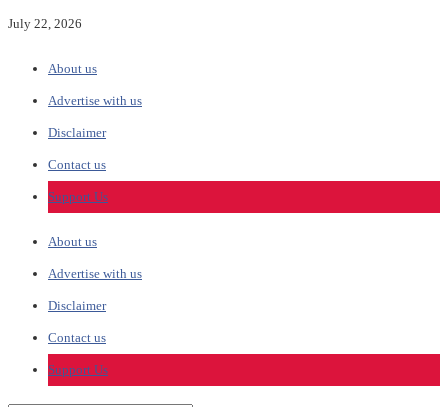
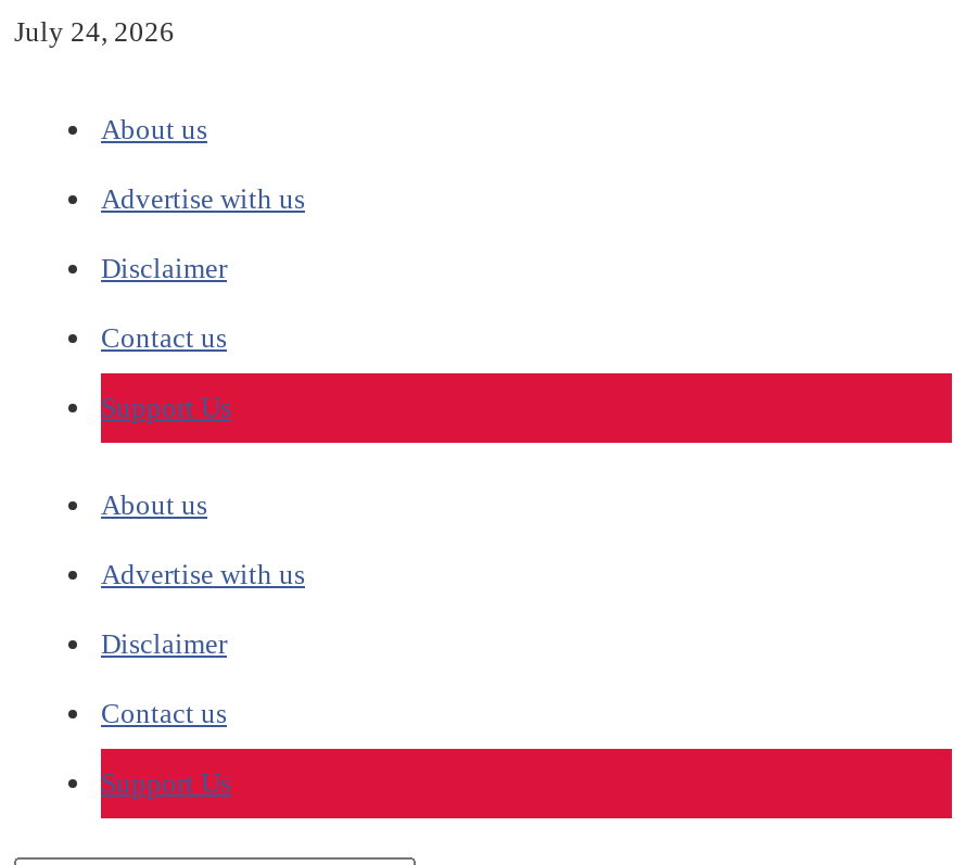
- July 22, 2026
+ July 24, 2026
